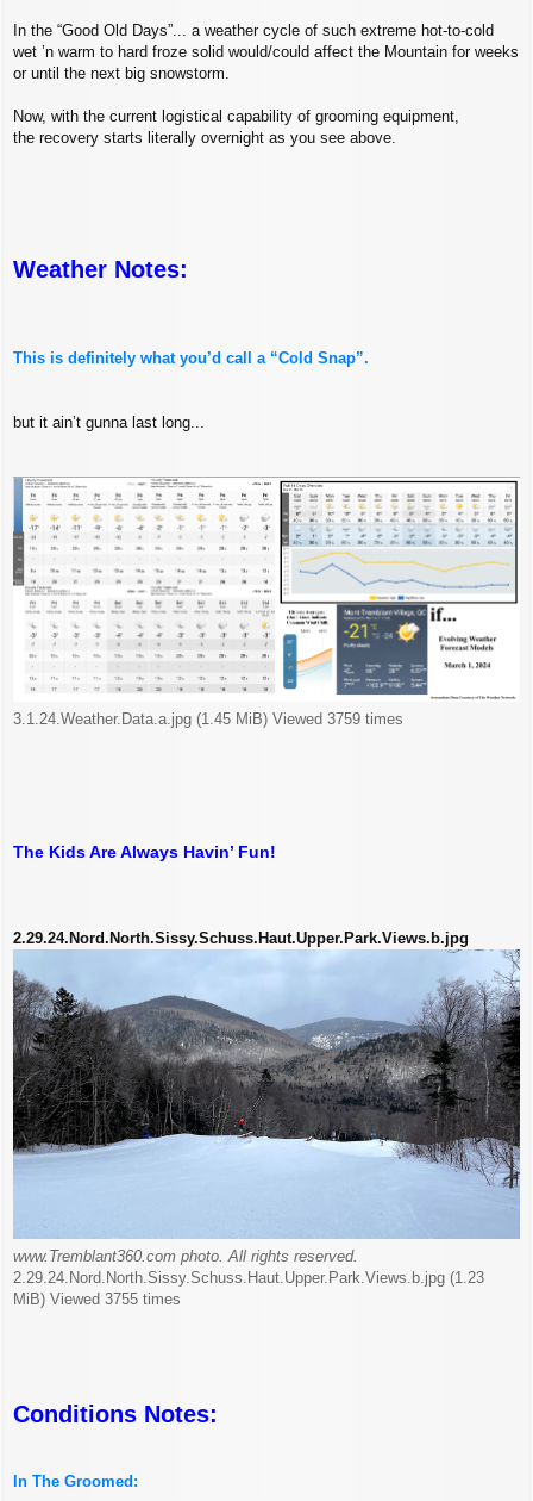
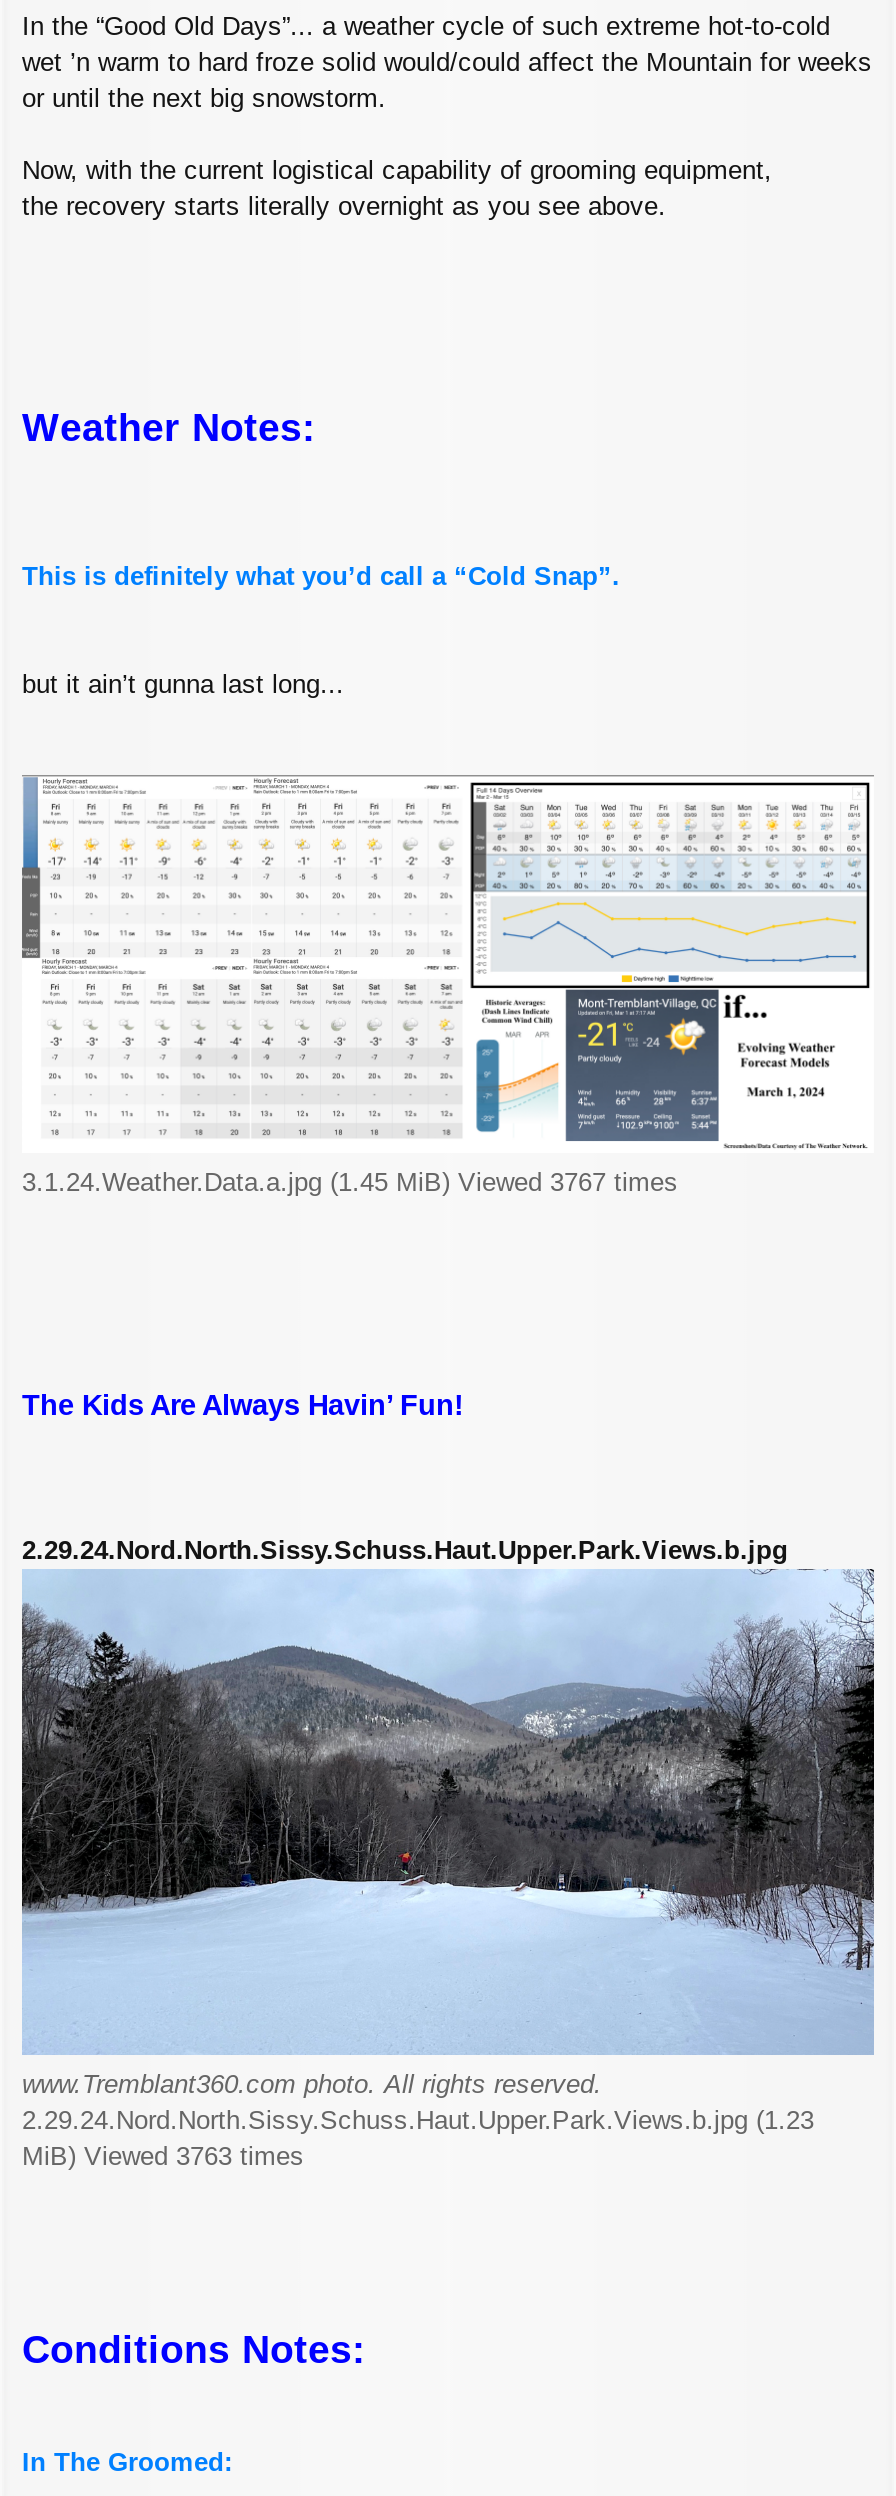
- 3.1.24.Weather.Data.a.jpg (1.45 MiB) Viewed 3759 times
+ 3.1.24.Weather.Data.a.jpg (1.45 MiB) Viewed 3767 times

- MiB) Viewed 3755 times
+ MiB) Viewed 3763 times
